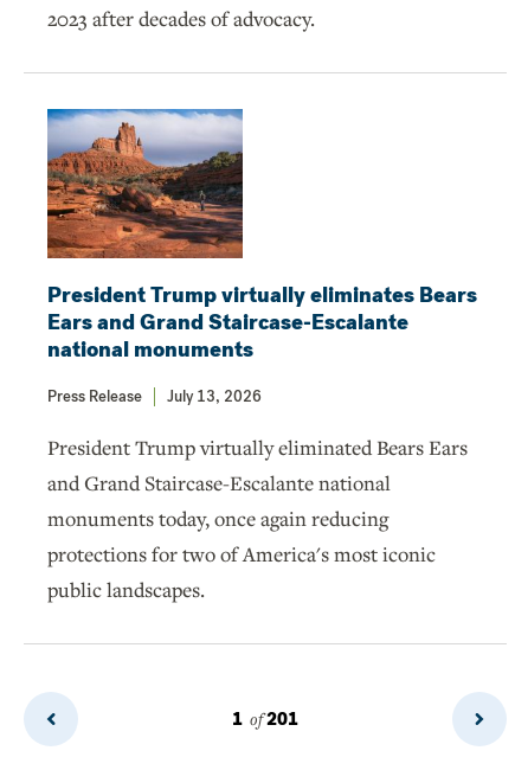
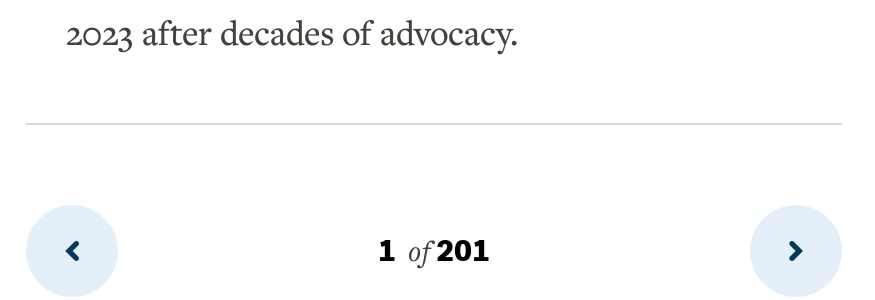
- [image]
- President Trump virtually eliminates Bears
- Ears and Grand Staircase-Escalante
- national monuments
- Press Release
- July 13, 2026
- President Trump virtually eliminated Bears Ears
- and Grand Staircase-Escalante national
- monuments today, once again reducing
- protections for two of America's most iconic
- public landscapes.
